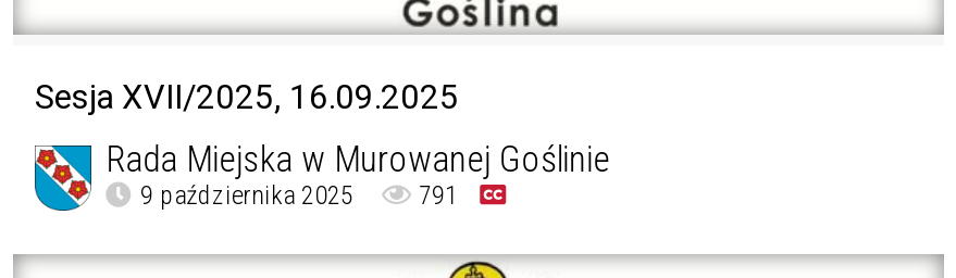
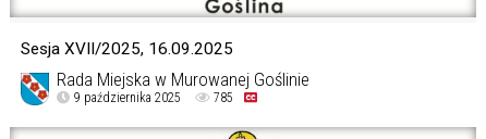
- 9 października 2025 791
+ 9 października 2025 785
